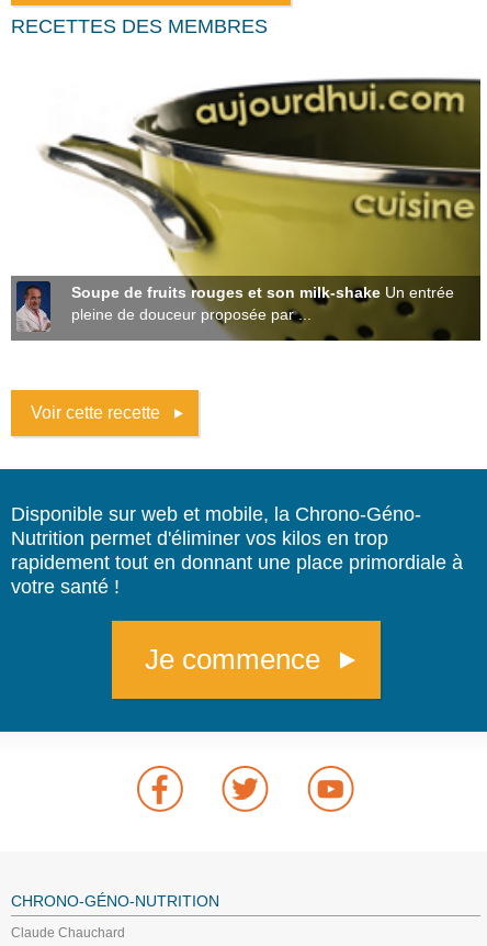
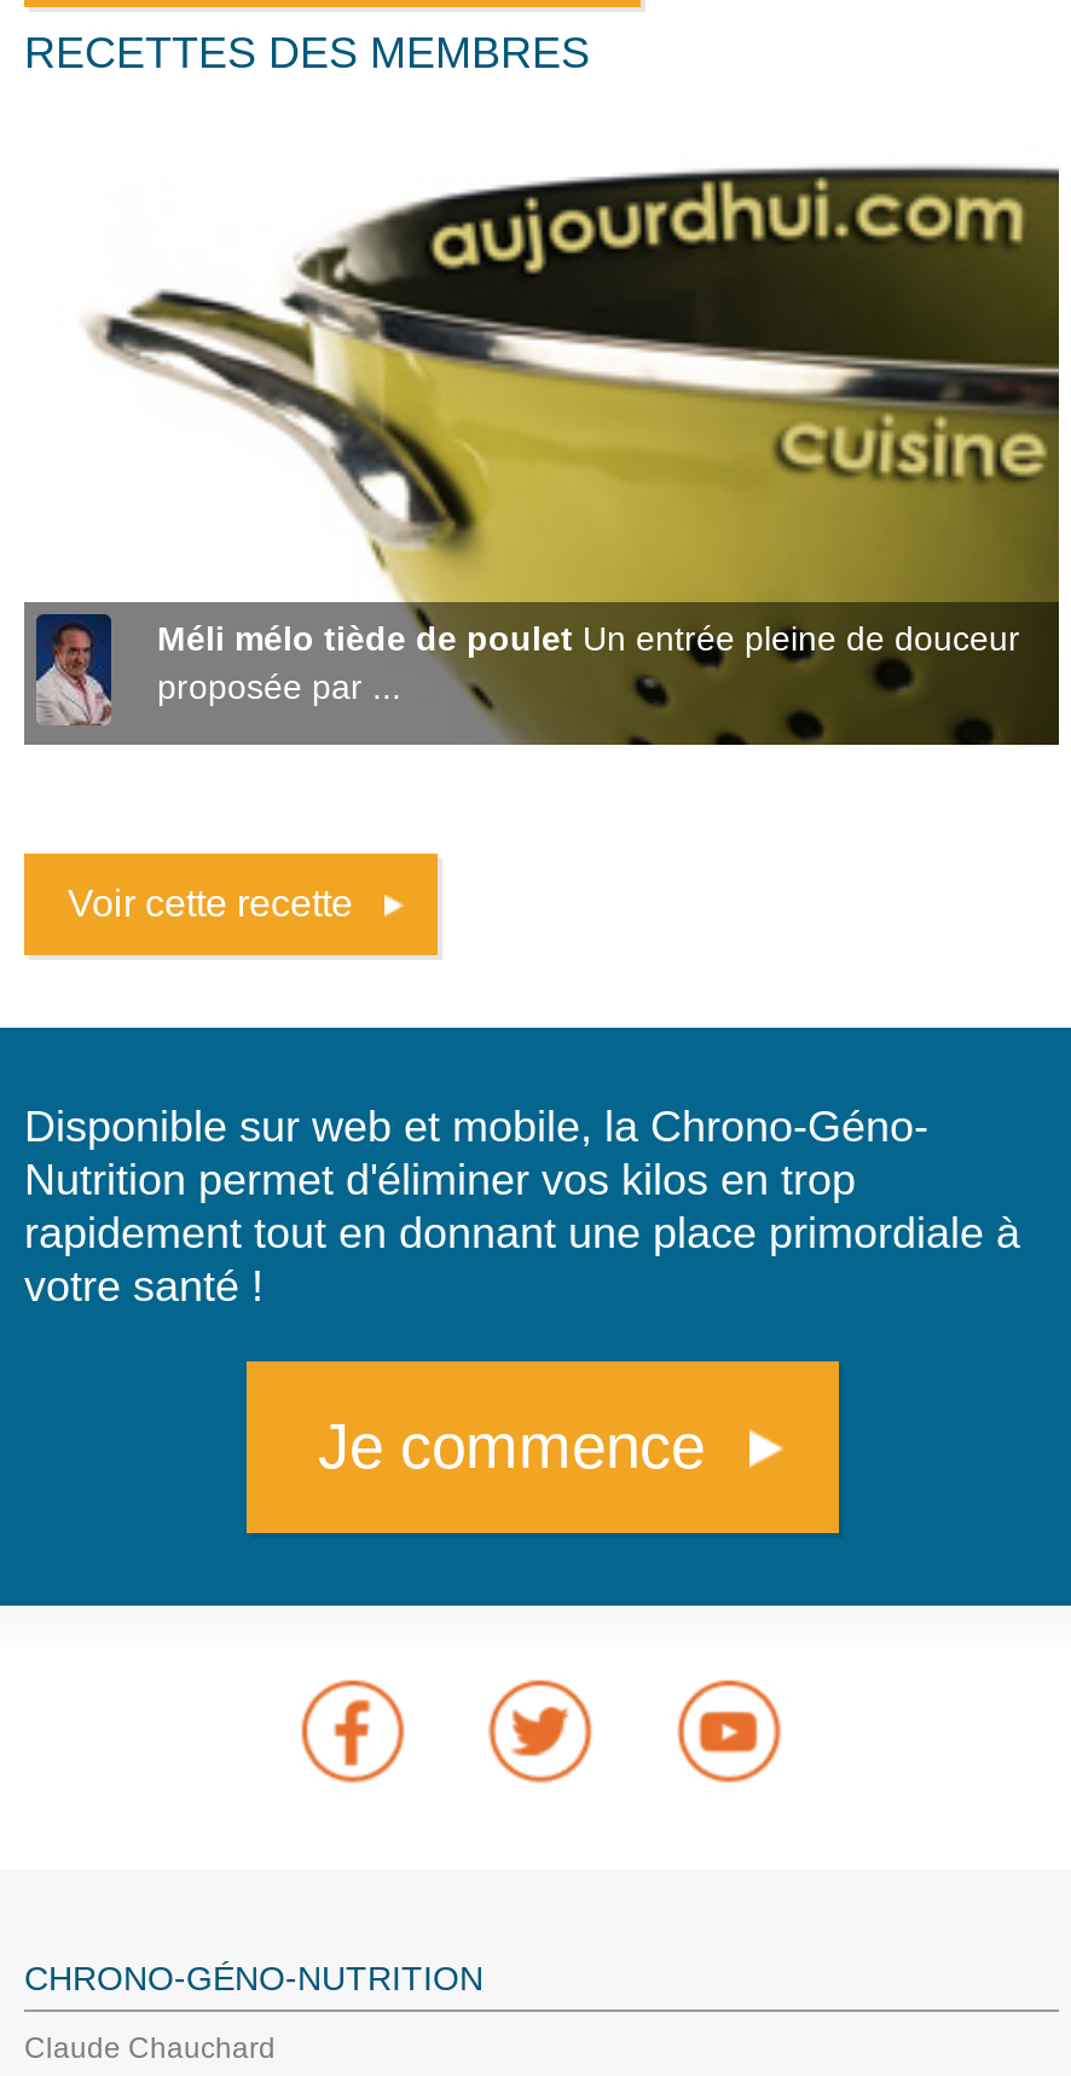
- Soupe de fruits rouges et son milk-shake Un entrée
- pleine de douceur proposée par ...
+ Méli mélo tiède de poulet Un entrée pleine de douceur
+ proposée par ...
